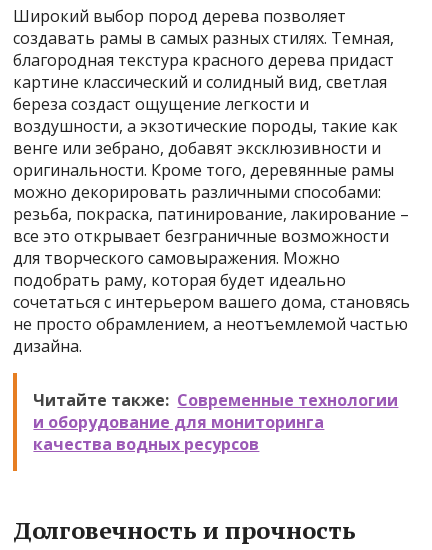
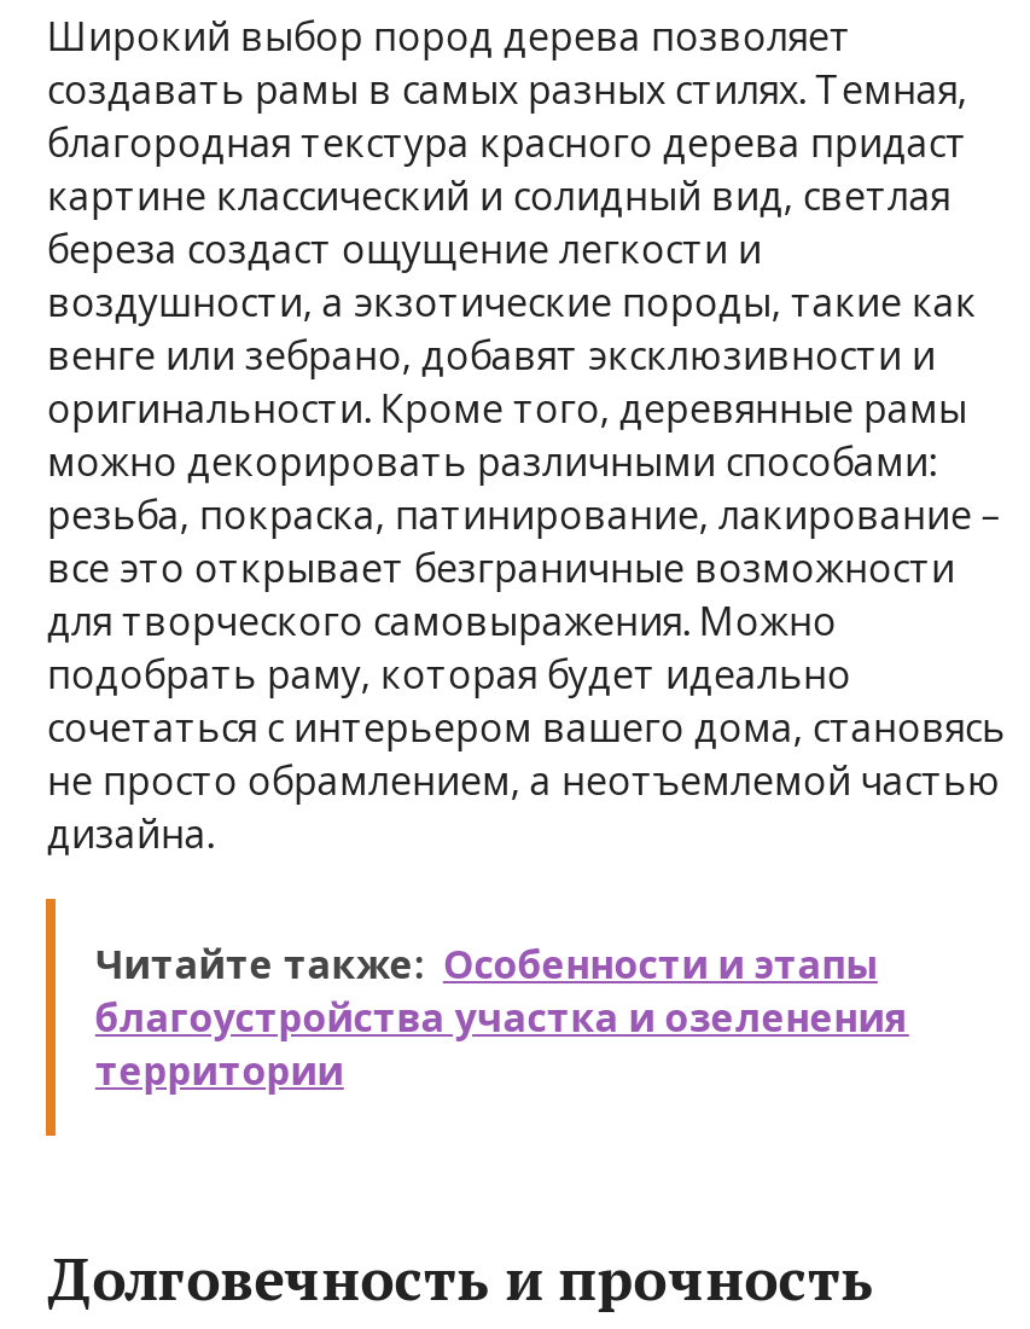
- Читайте также: Современные технологии
- и оборудование для мониторинга
- качества водных ресурсов
+ Читайте также: Особенности и этапы
+ благоустройства участка и озеленения
+ территории
